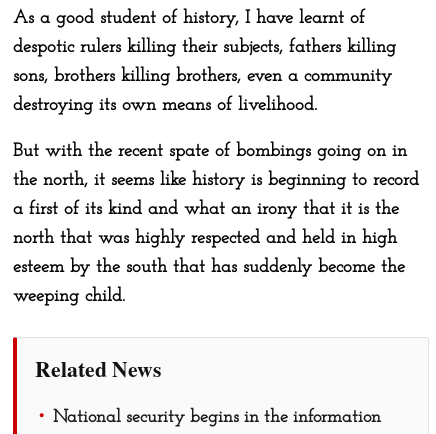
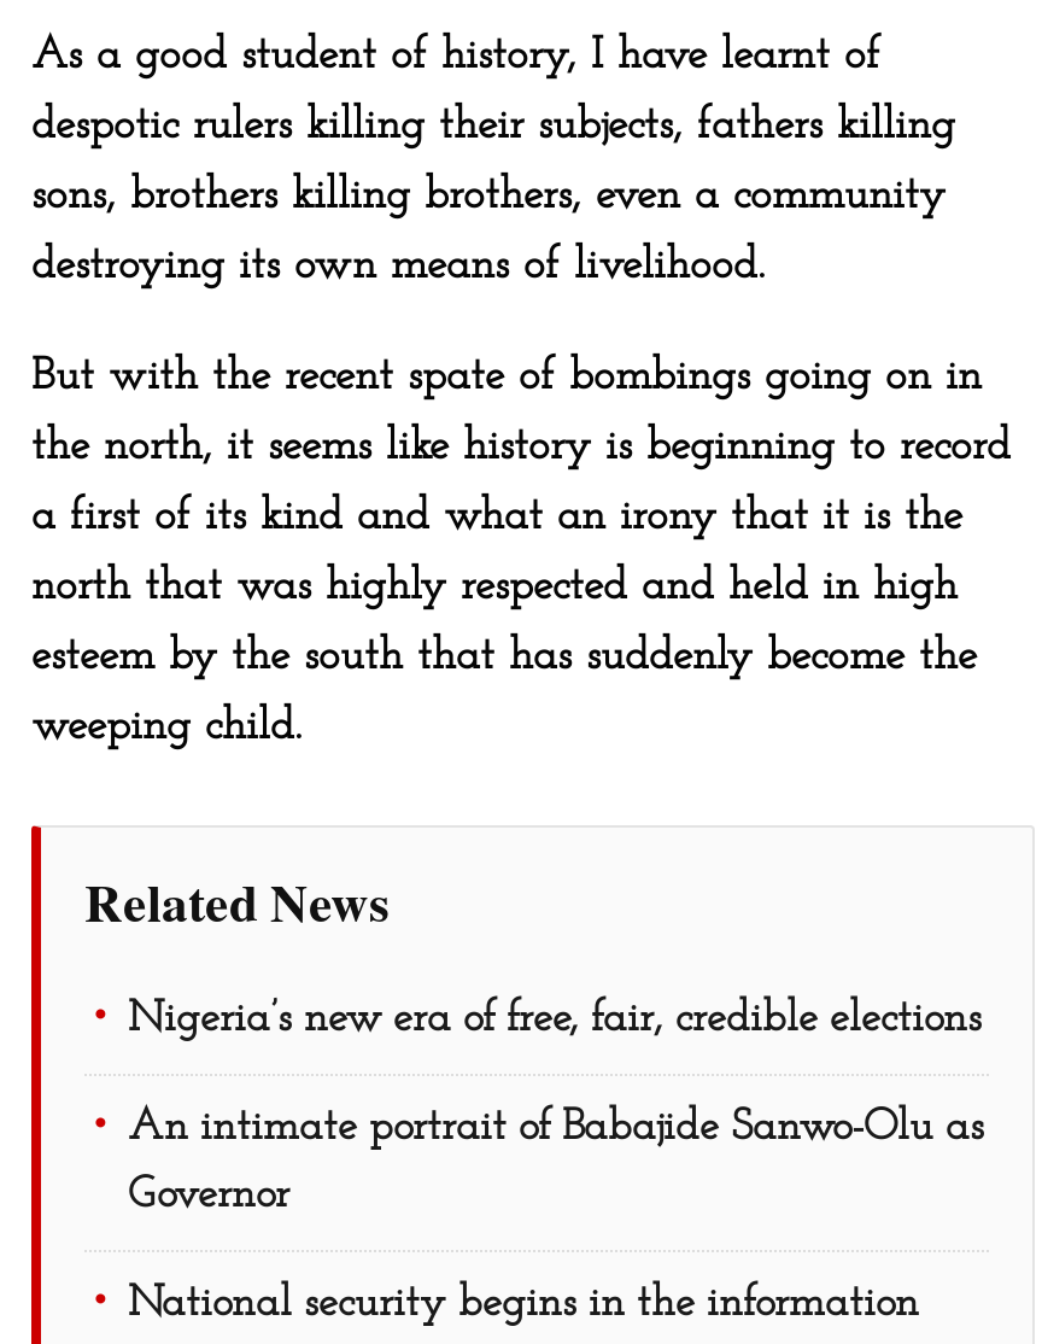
+ Nigeria’s new era of free, fair, credible elections
+ An intimate portrait of Babajide Sanwo-Olu as
+ Governor
